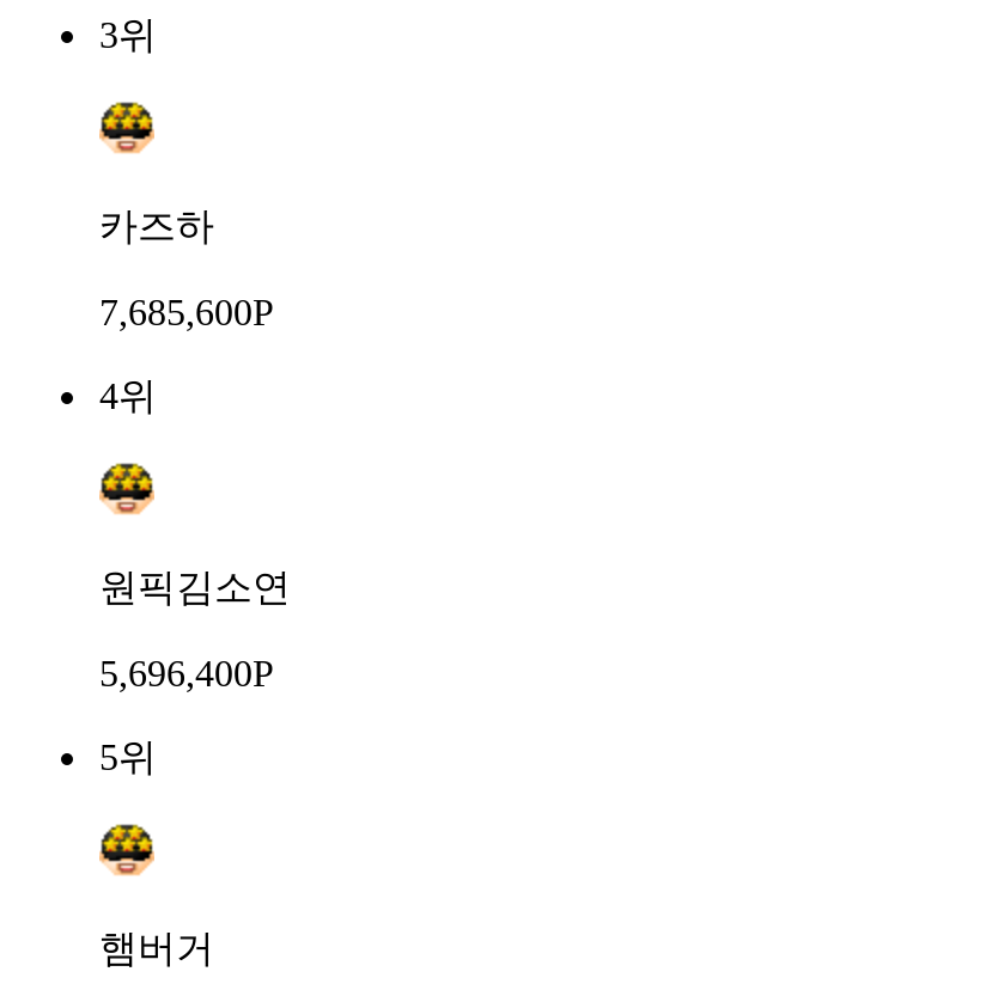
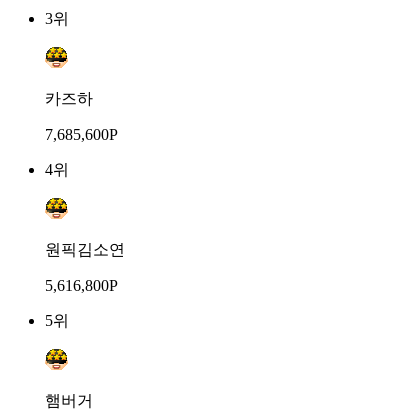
- 5,696,400P
+ 5,616,800P
